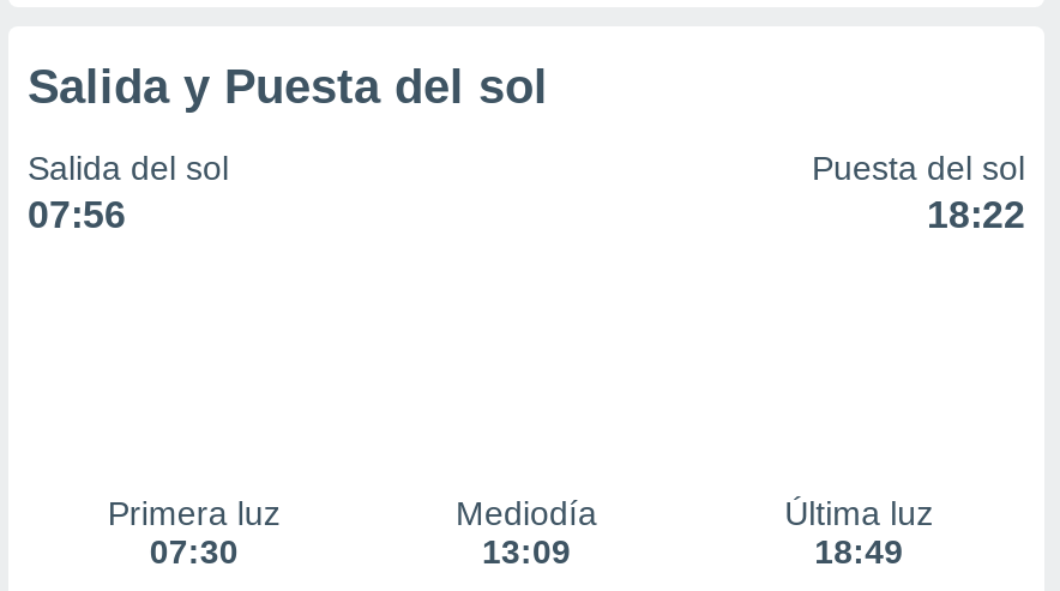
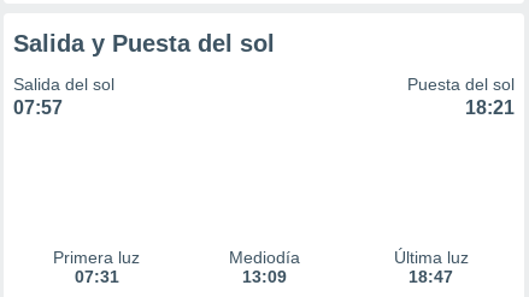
- 07:56
+ 07:57

- 18:22
+ 18:21

- 07:30
+ 07:31

- 18:49
+ 18:47
